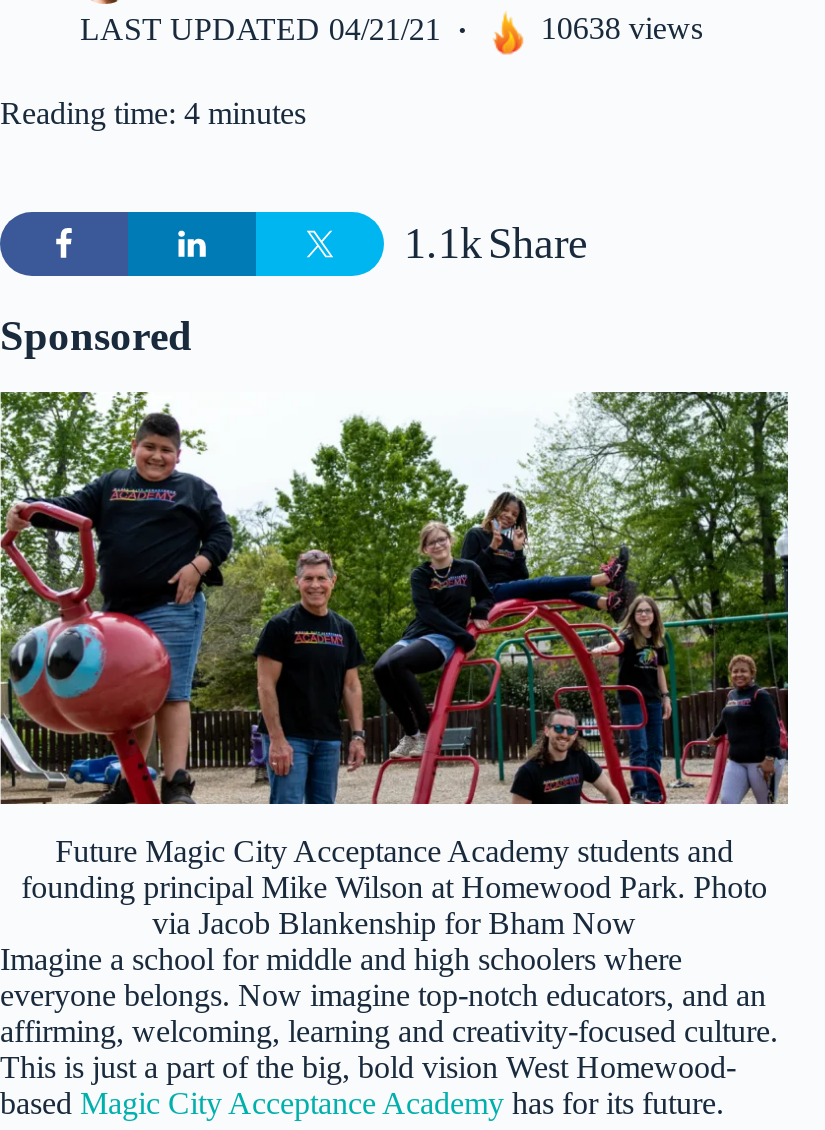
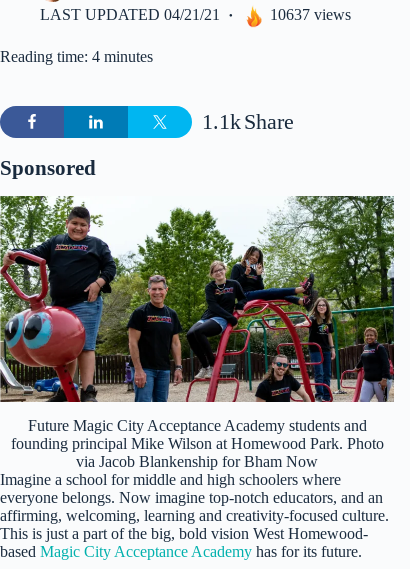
- 10638 views
+ 10637 views
